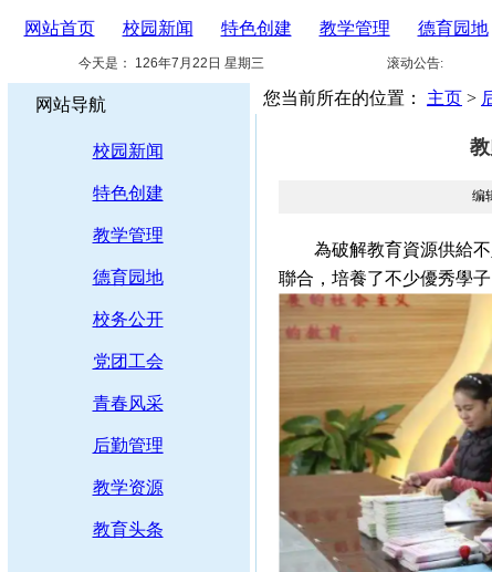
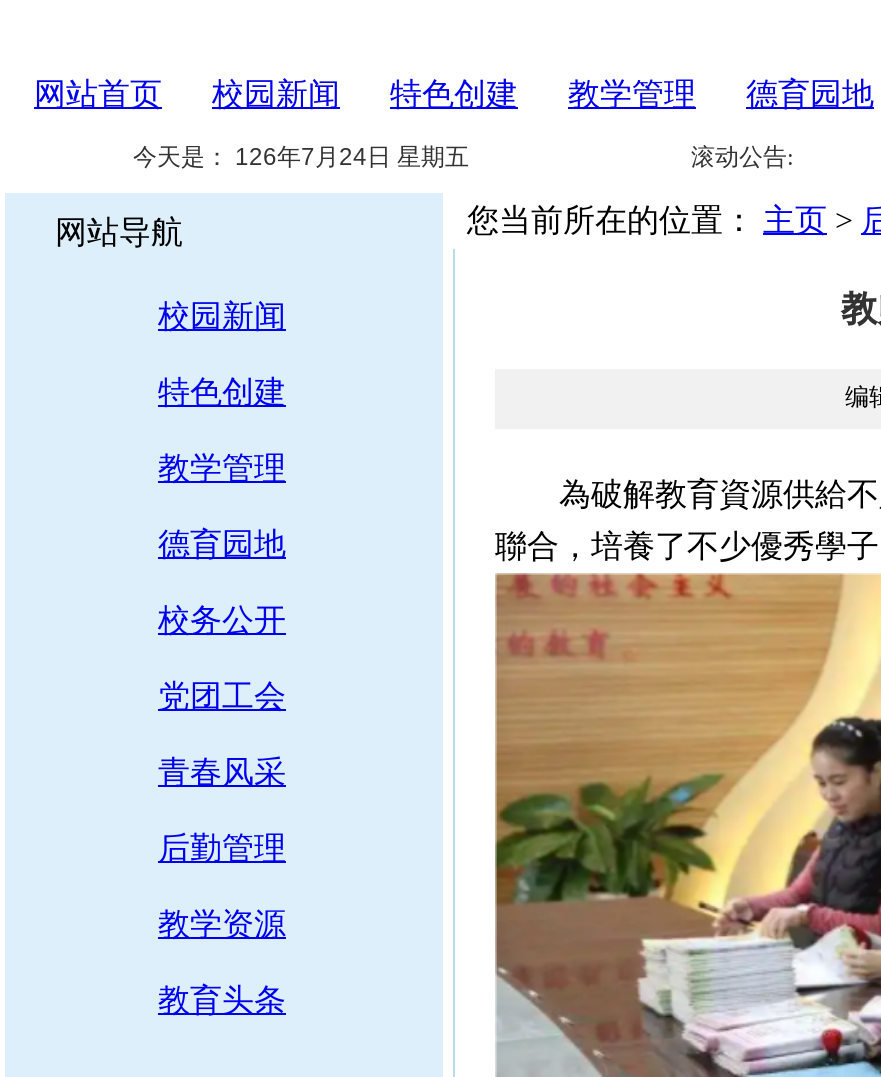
- 今天是： 126年7月22日 星期三
+ 今天是： 126年7月24日 星期五
